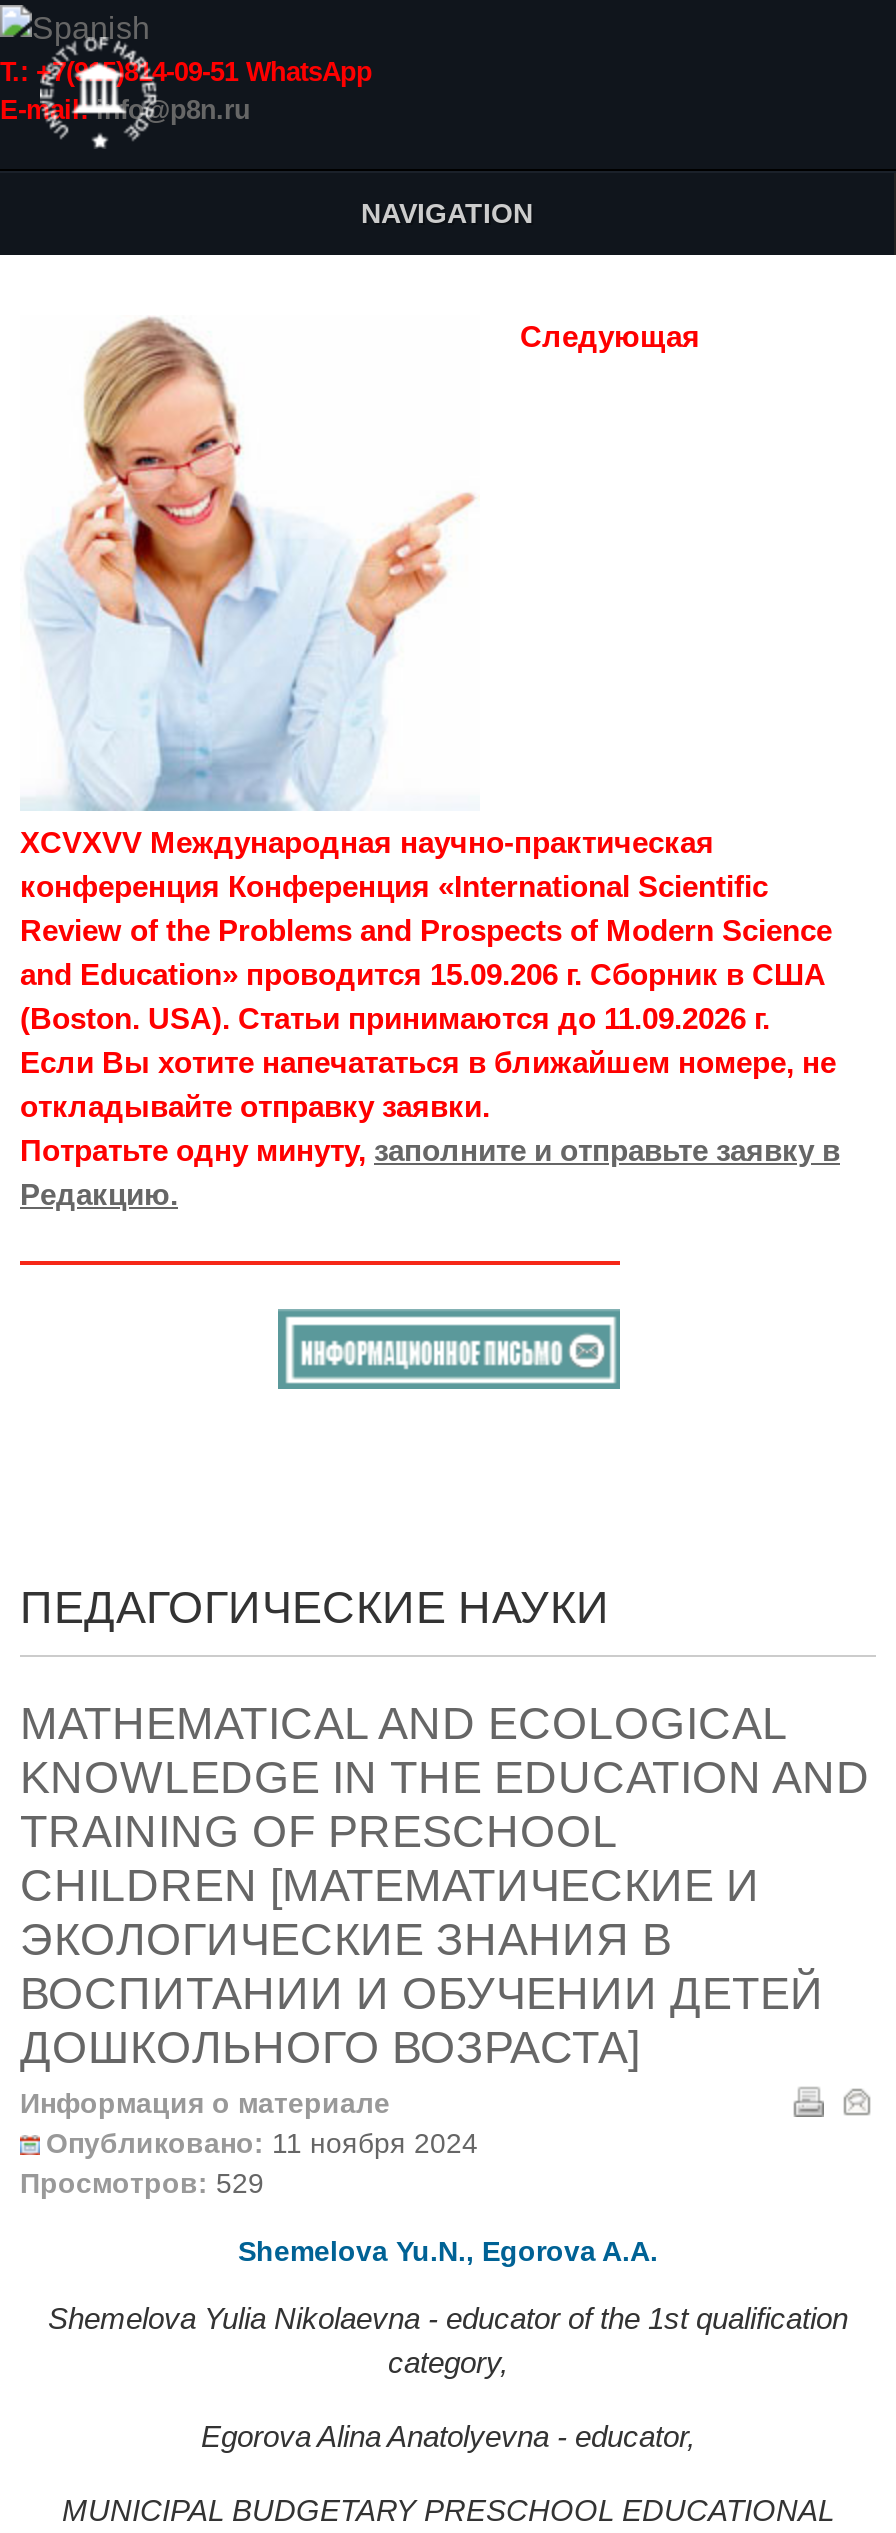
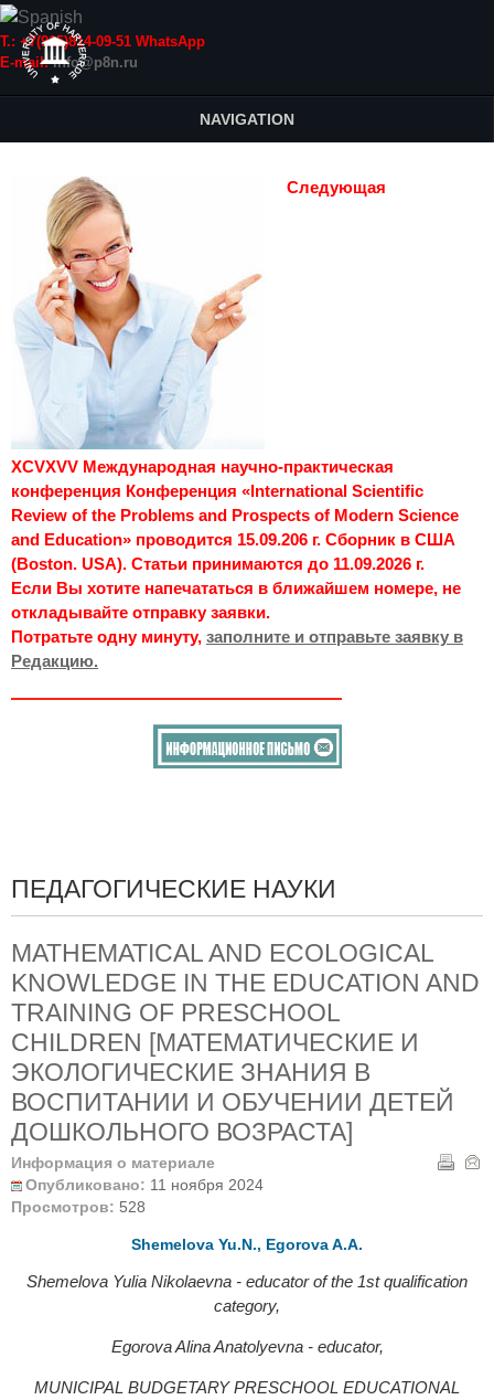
- Просмотров: 529
+ Просмотров: 528
